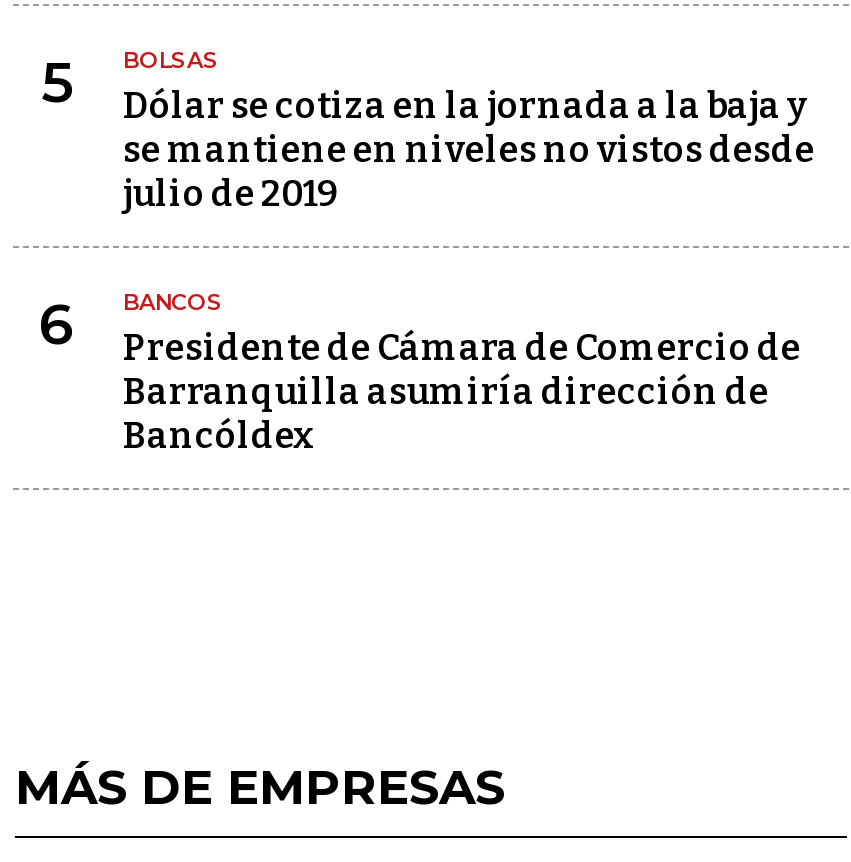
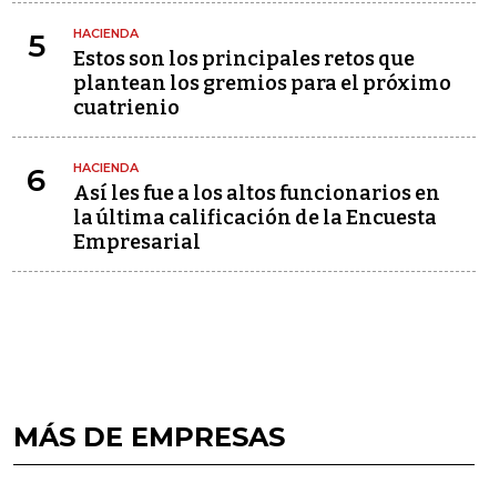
- BOLSAS
- Dólar se cotiza en la jornada a la baja y
- se mantiene en niveles no vistos desde
- julio de 2019
+ HACIENDA
+ Estos son los principales retos que
+ plantean los gremios para el próximo
+ cuatrienio

- BANCOS
- Presidente de Cámara de Comercio de
- Barranquilla asumiría dirección de
- Bancóldex
+ HACIENDA
+ Así les fue a los altos funcionarios en
+ la última calificación de la Encuesta
+ Empresarial
